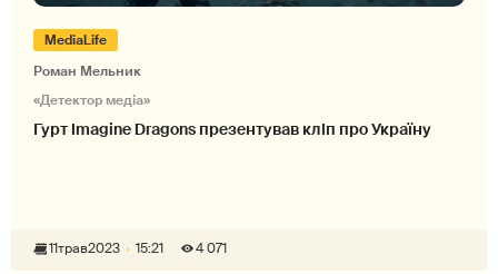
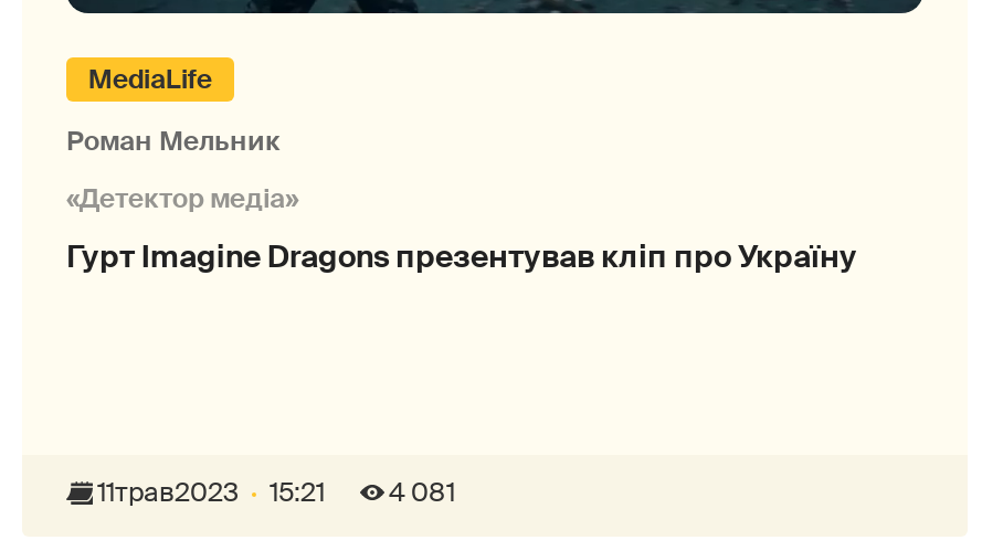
- 4 071
+ 4 081
